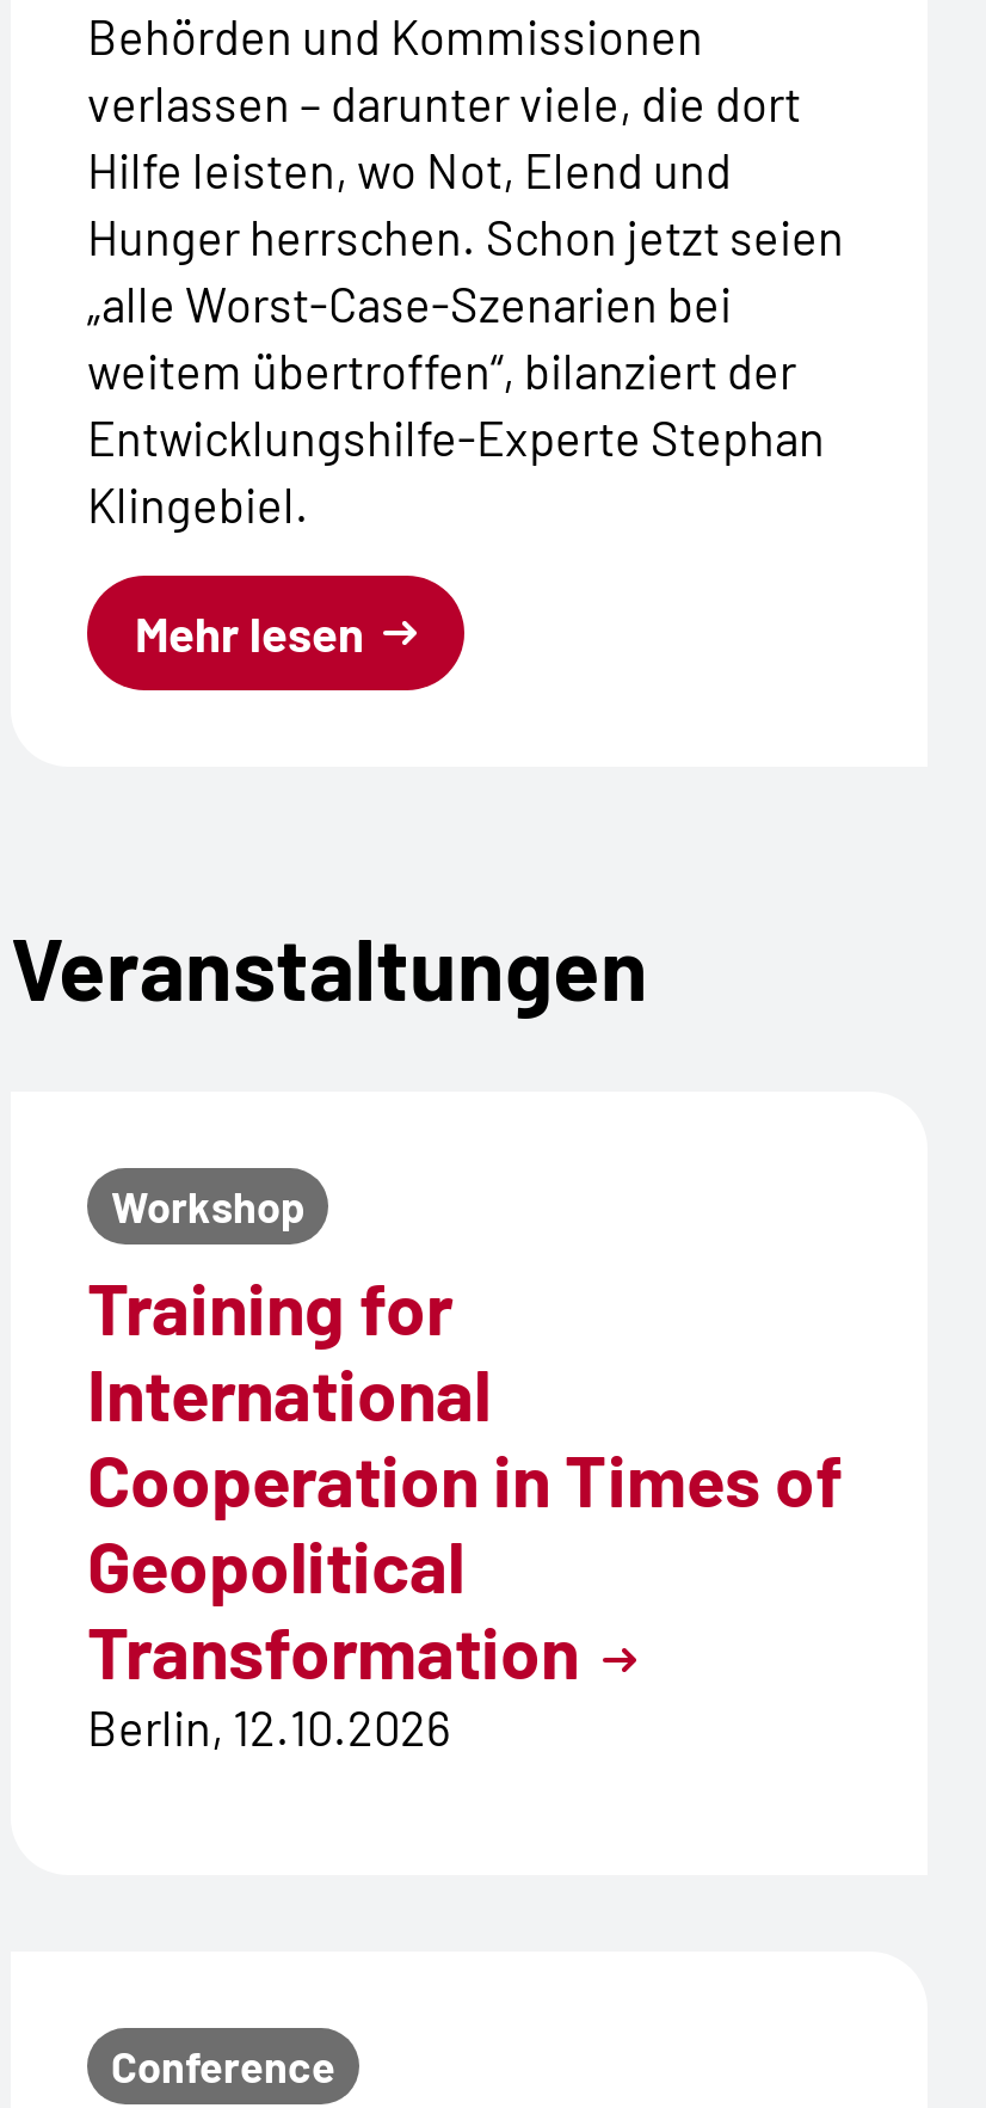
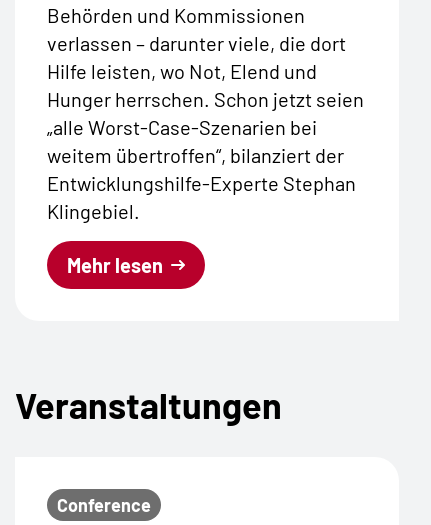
- Workshop
- Training for
- International
- Cooperation in Times of
- Geopolitical
- Transformation
- Berlin, 12.10.2026
